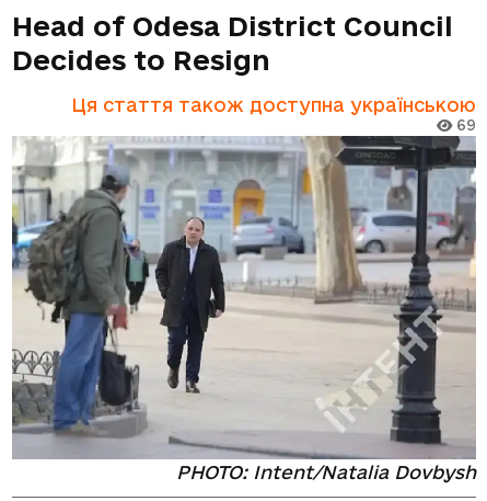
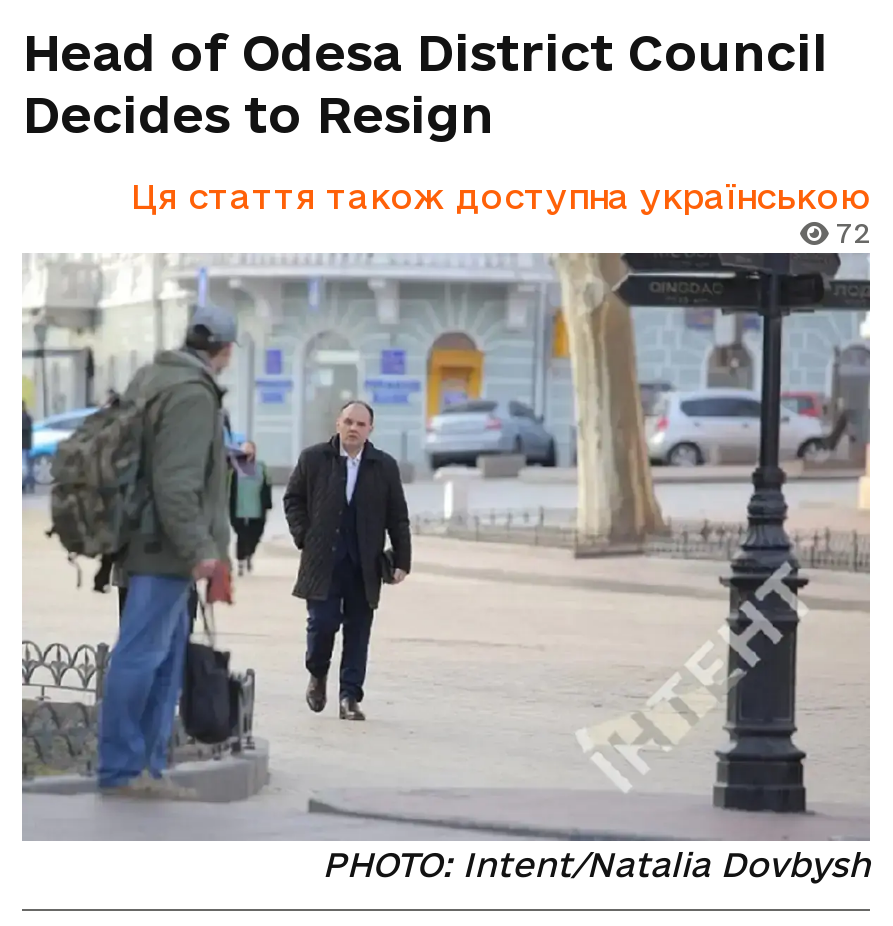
- 69
+ 72
